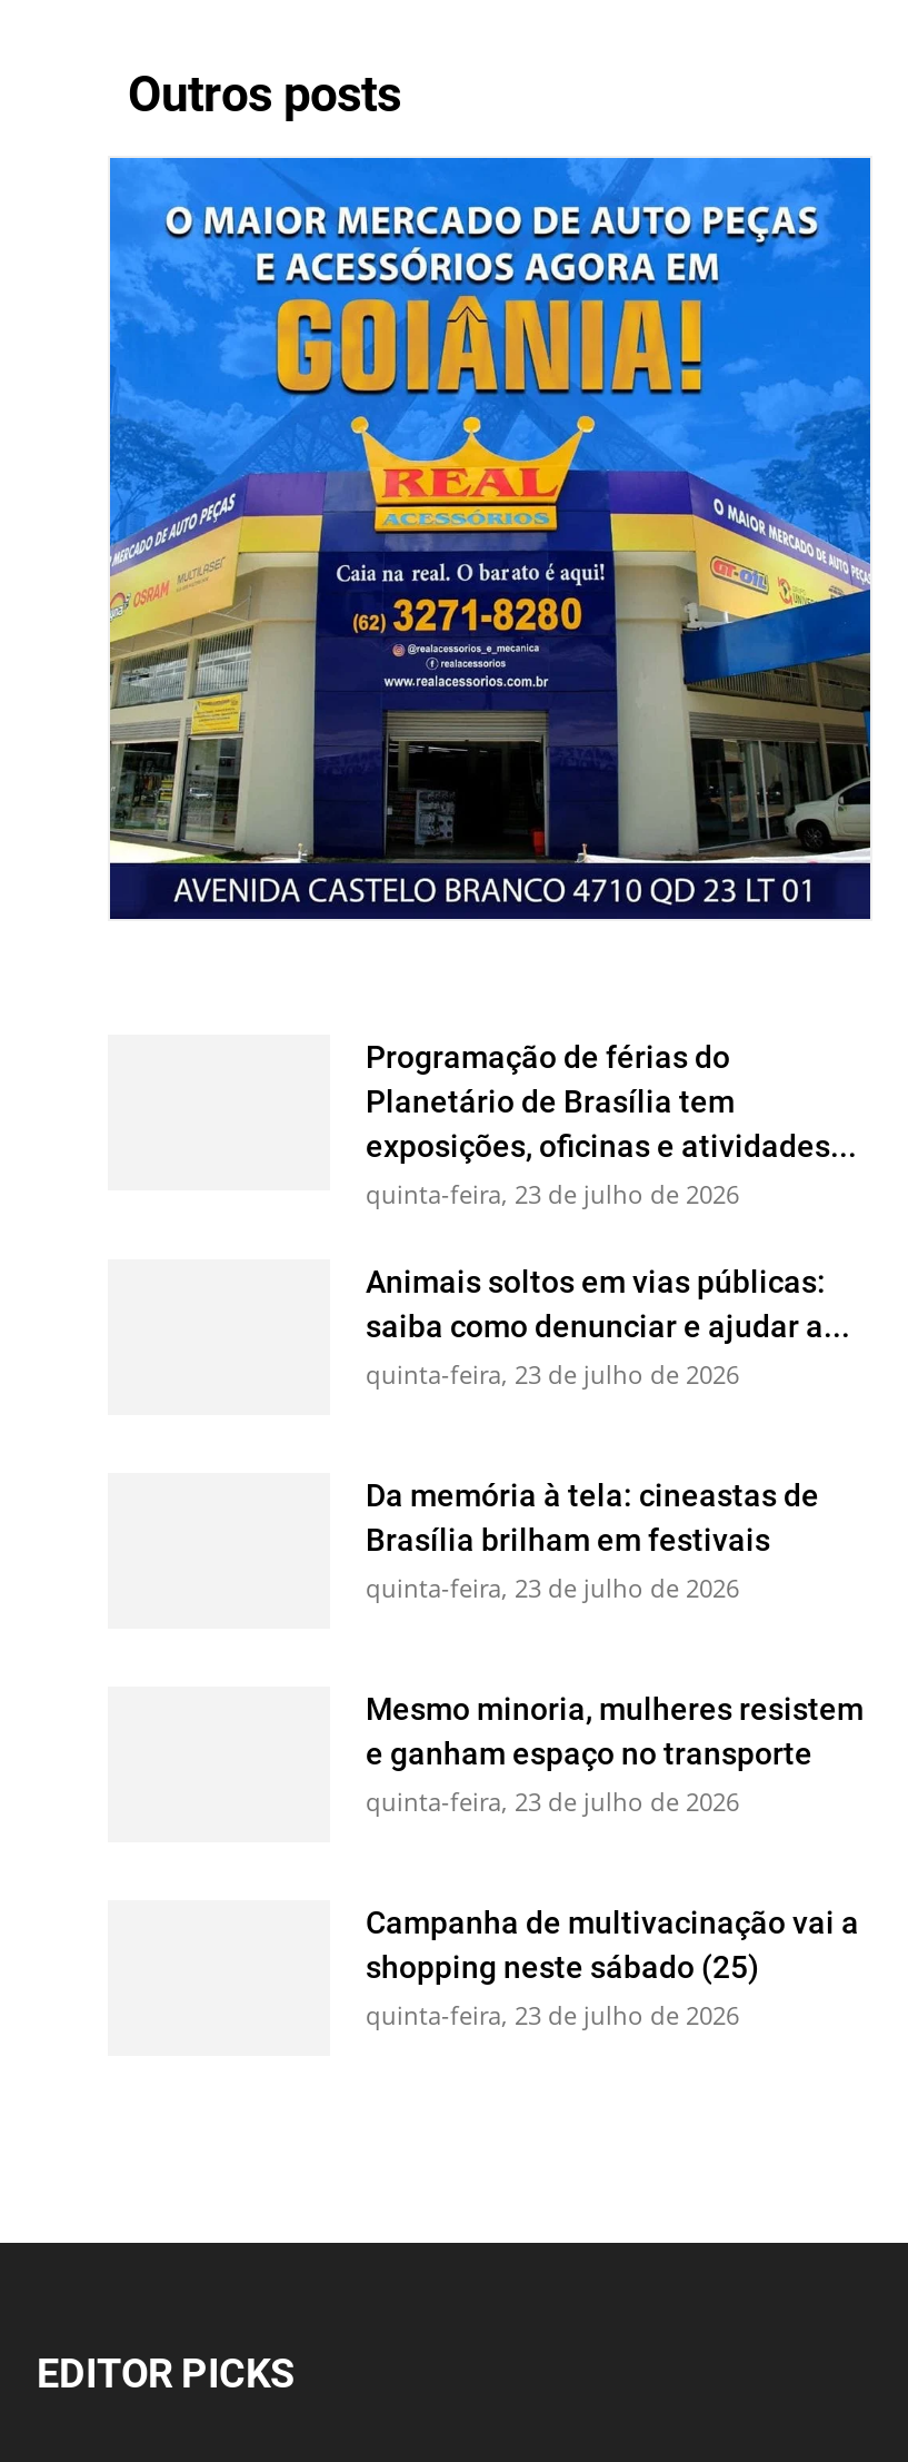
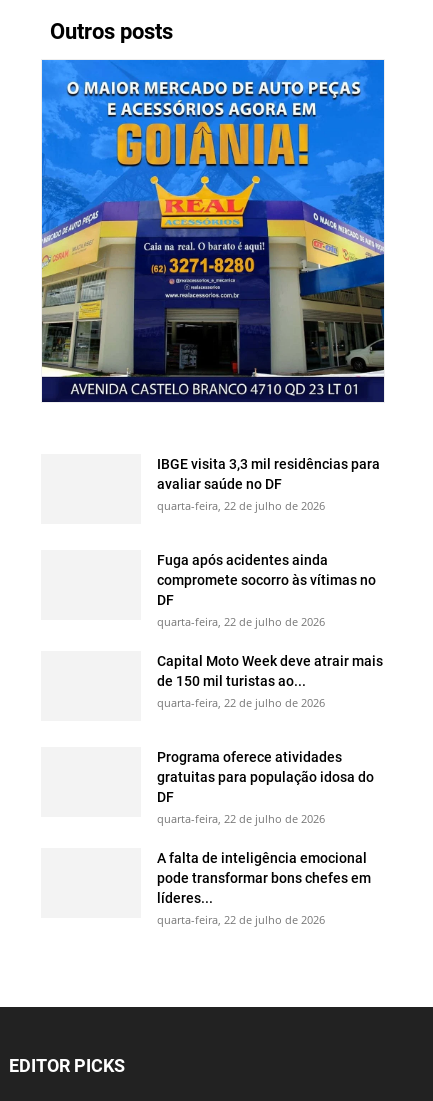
- Programação de férias do
- Planetário de Brasília tem
- exposições, oficinas e atividades...
- quinta-feira, 23 de julho de 2026
+ IBGE visita 3,3 mil residências para
+ avaliar saúde no DF
+ quarta-feira, 22 de julho de 2026

- Animais soltos em vias públicas:
- saiba como denunciar e ajudar a...
- quinta-feira, 23 de julho de 2026
+ Fuga após acidentes ainda
+ compromete socorro às vítimas no
+ DF
+ quarta-feira, 22 de julho de 2026

- Da memória à tela: cineastas de
- Brasília brilham em festivais
- quinta-feira, 23 de julho de 2026
+ Capital Moto Week deve atrair mais
+ de 150 mil turistas ao...
+ quarta-feira, 22 de julho de 2026

- Mesmo minoria, mulheres resistem
- e ganham espaço no transporte
- quinta-feira, 23 de julho de 2026
+ Programa oferece atividades
+ gratuitas para população idosa do
+ DF
+ quarta-feira, 22 de julho de 2026

- Campanha de multivacinação vai a
- shopping neste sábado (25)
- quinta-feira, 23 de julho de 2026
+ A falta de inteligência emocional
+ pode transformar bons chefes em
+ líderes...
+ quarta-feira, 22 de julho de 2026
